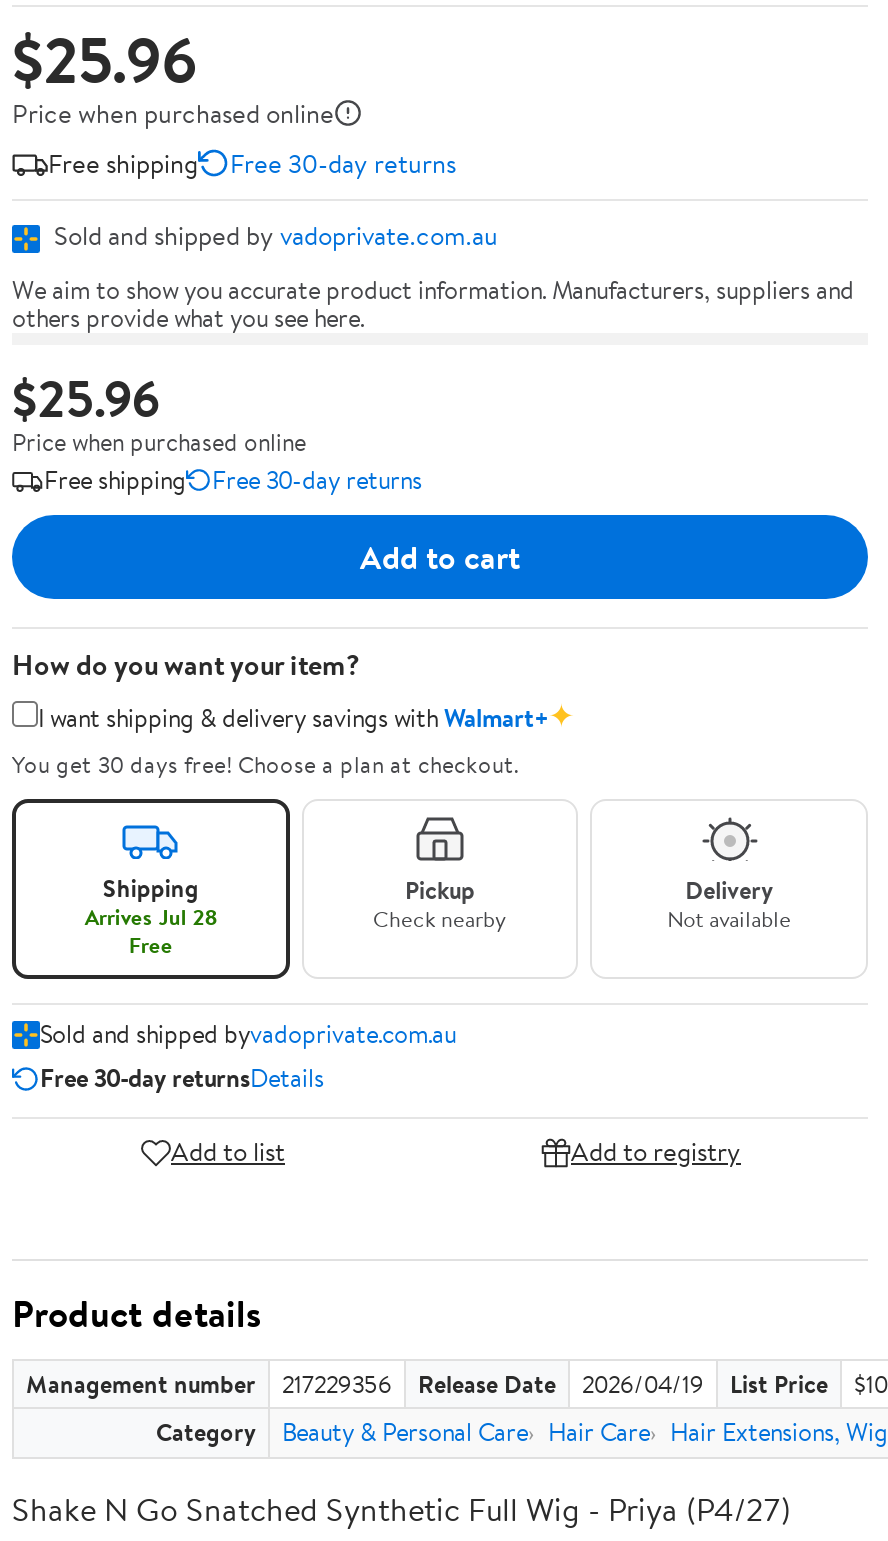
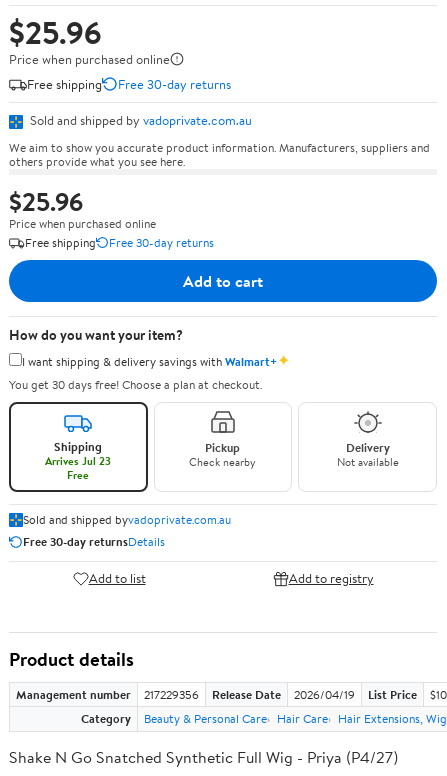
- Arrives Jul 28
+ Arrives Jul 23
